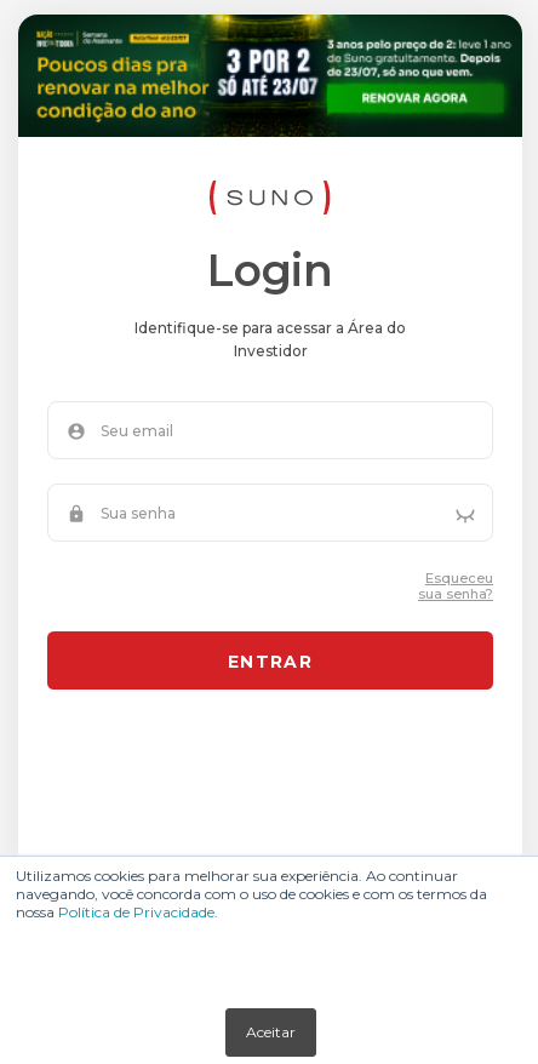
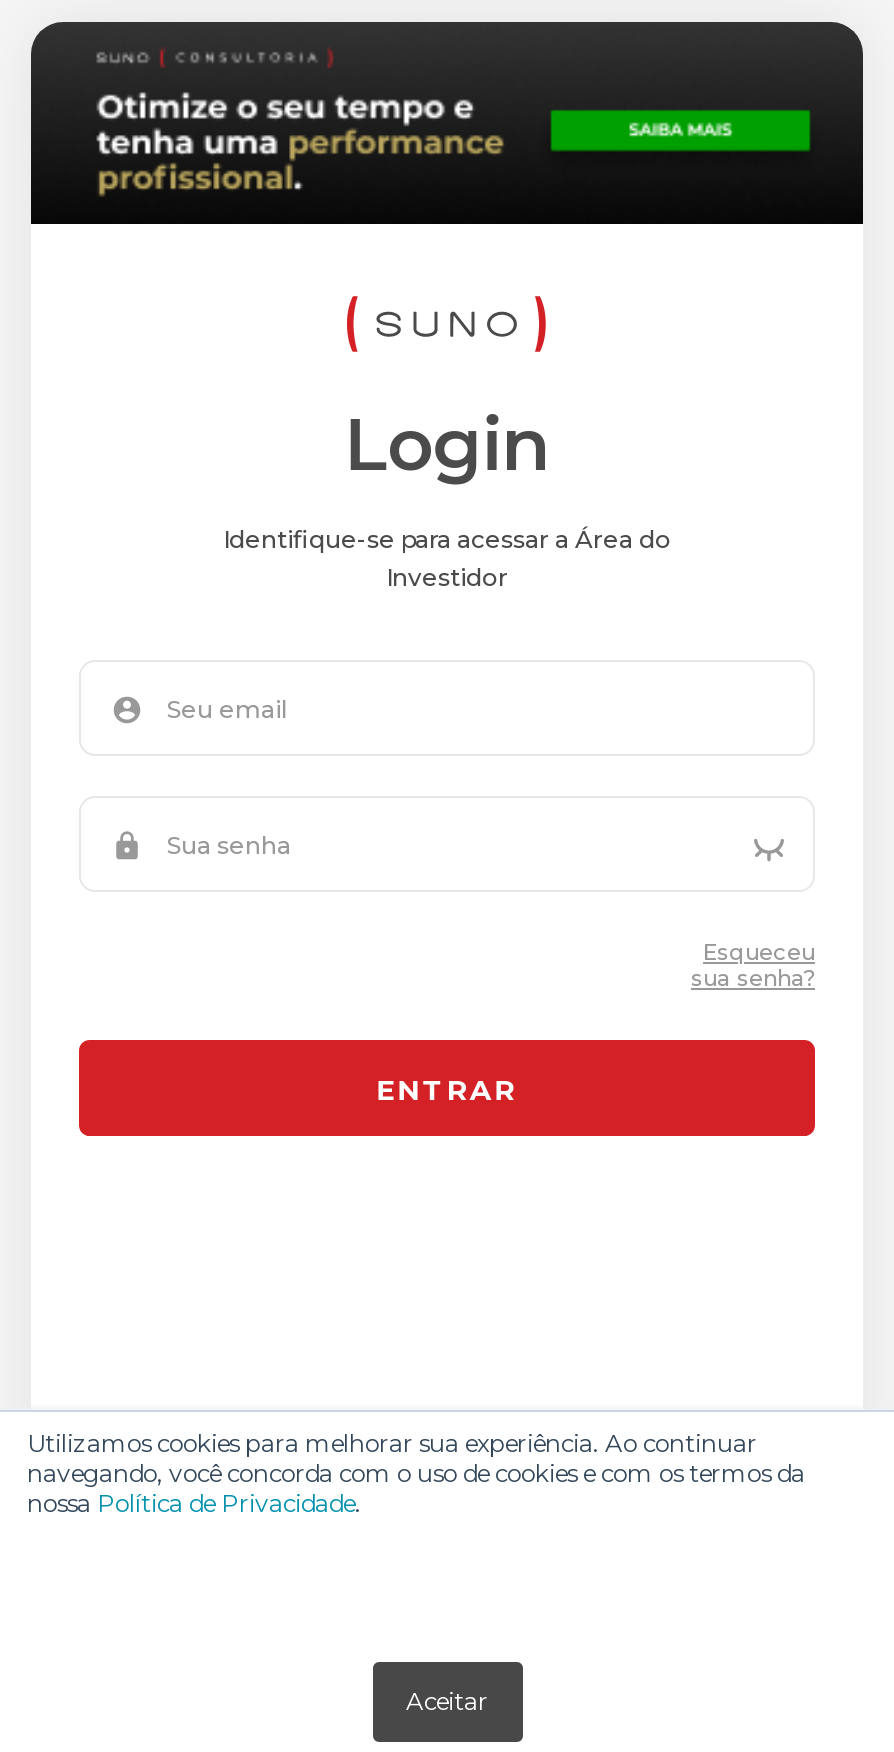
- [image]
+ [image]
